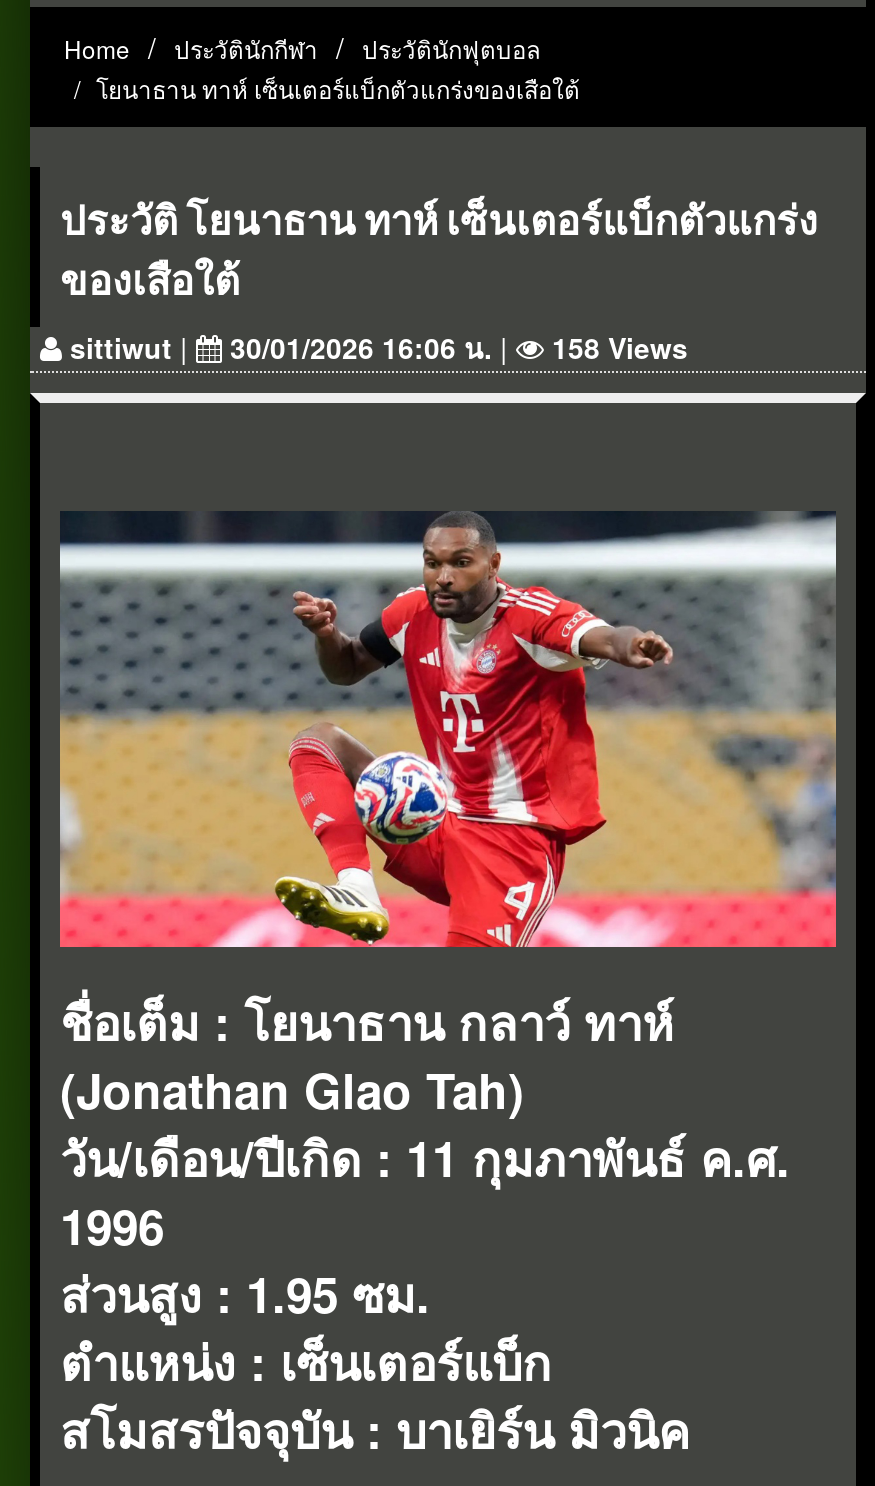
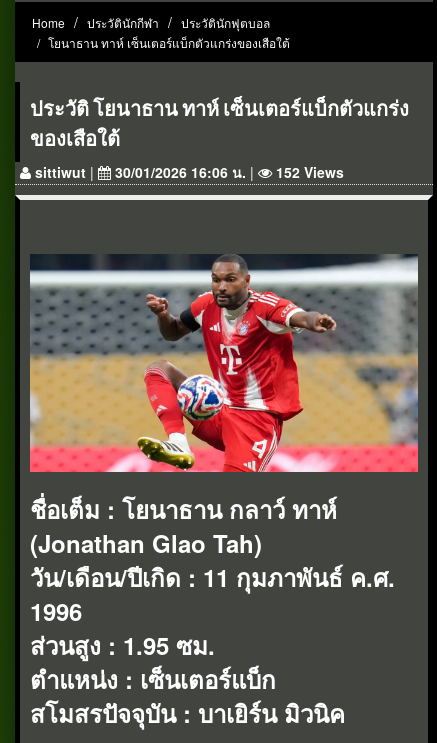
- 158 Views
+ 152 Views
